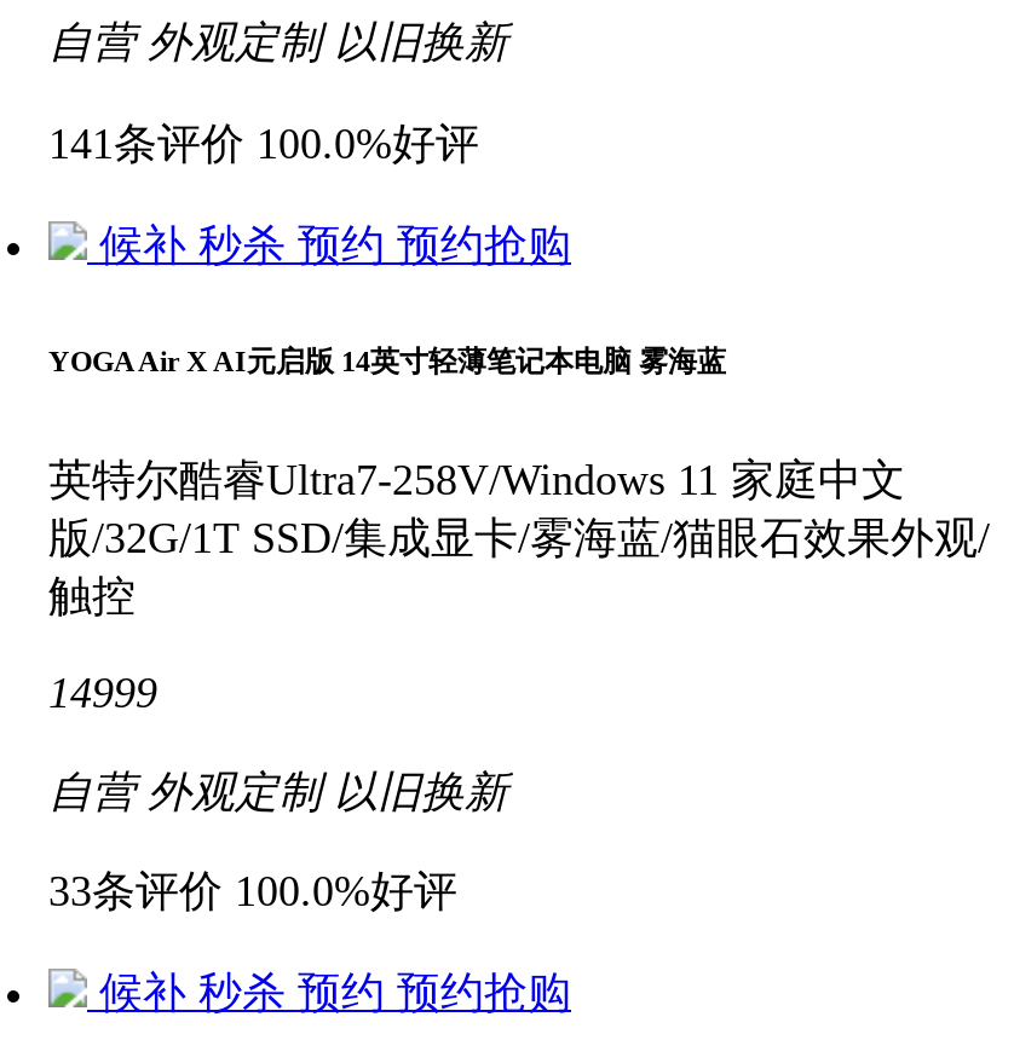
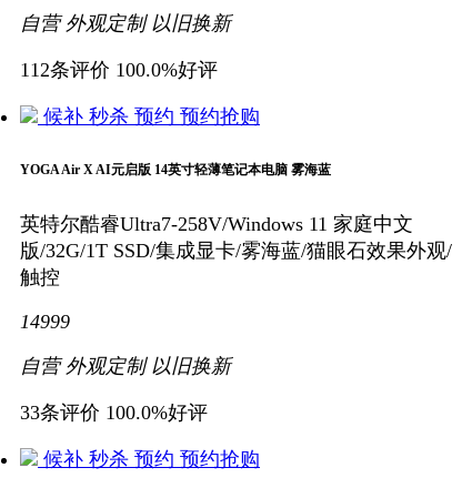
- 141条评价 100.0%好评
+ 112条评价 100.0%好评
